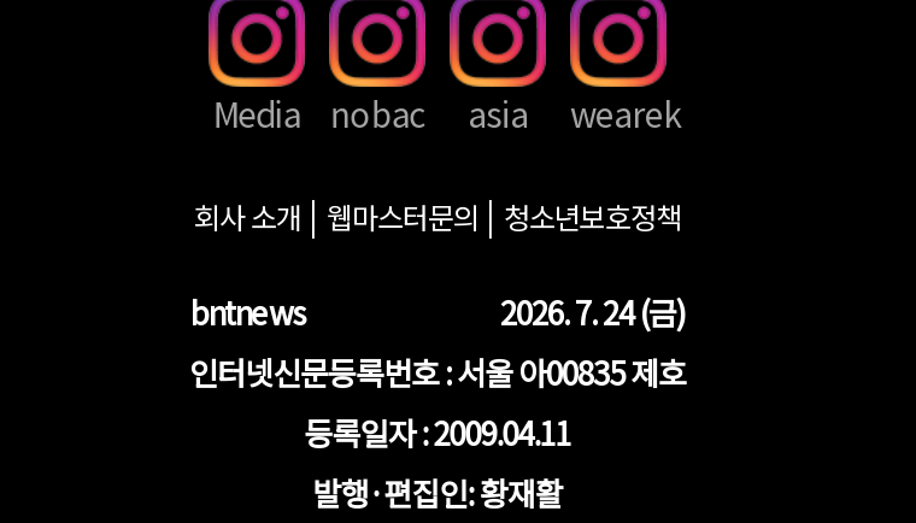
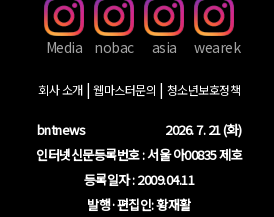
- 2026. 7. 24 (금)
+ 2026. 7. 21 (화)
